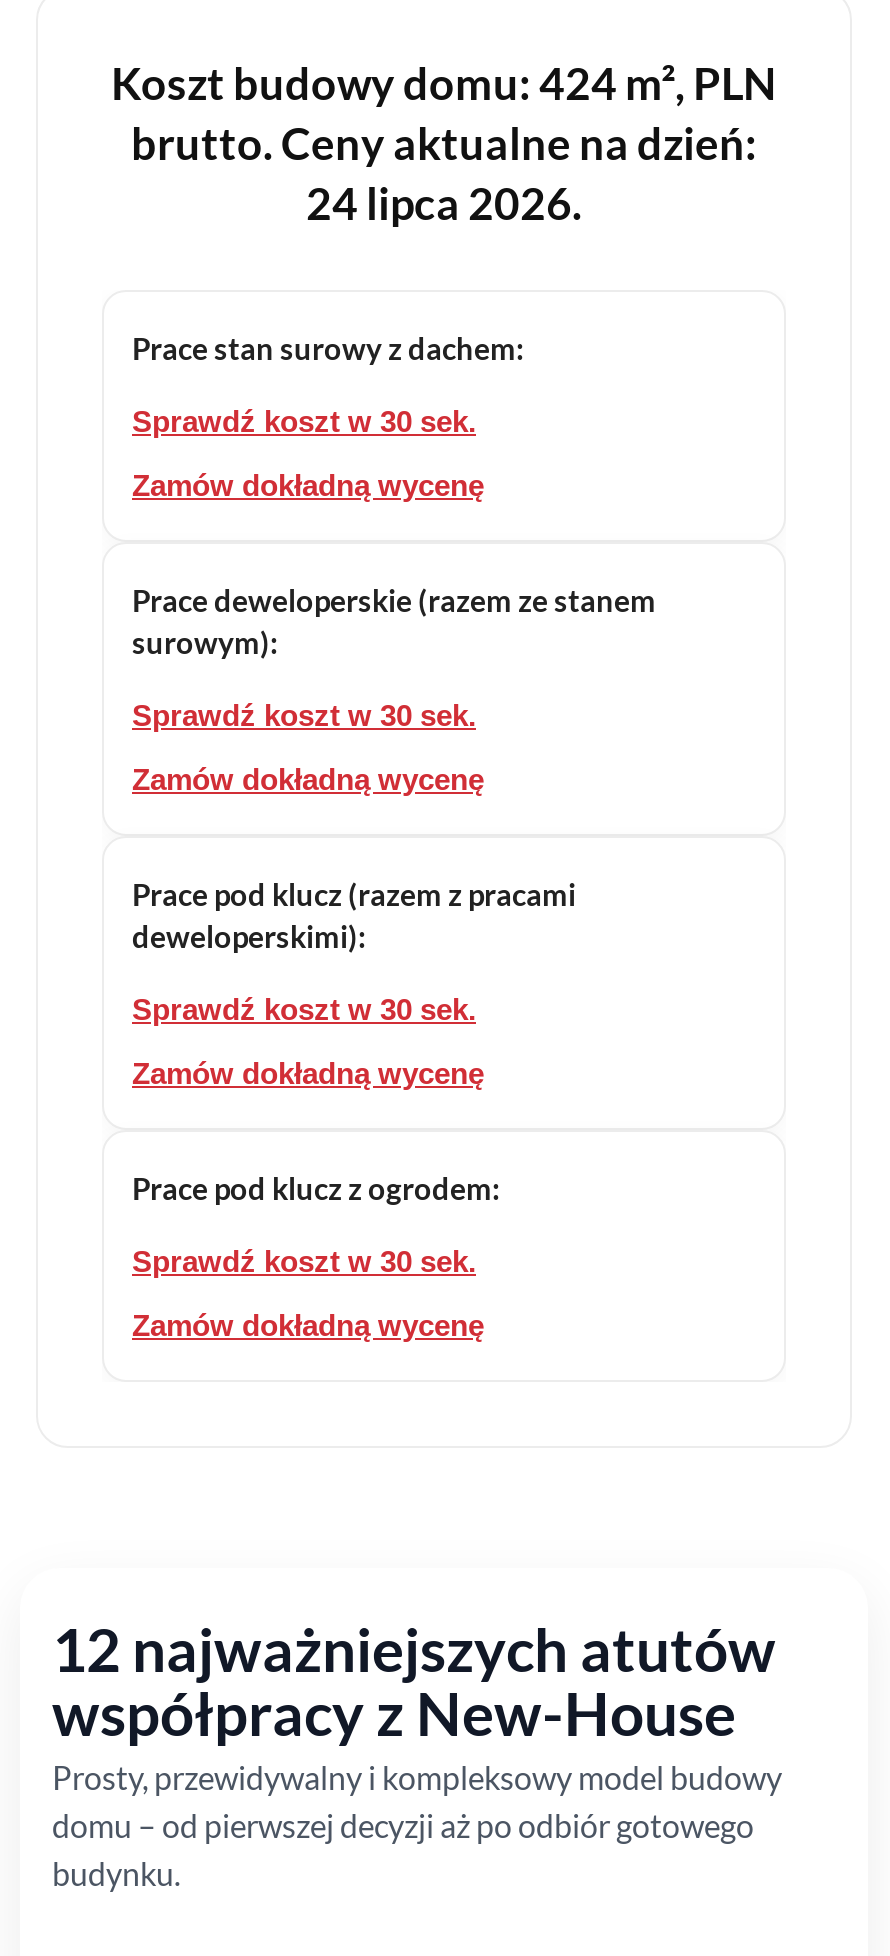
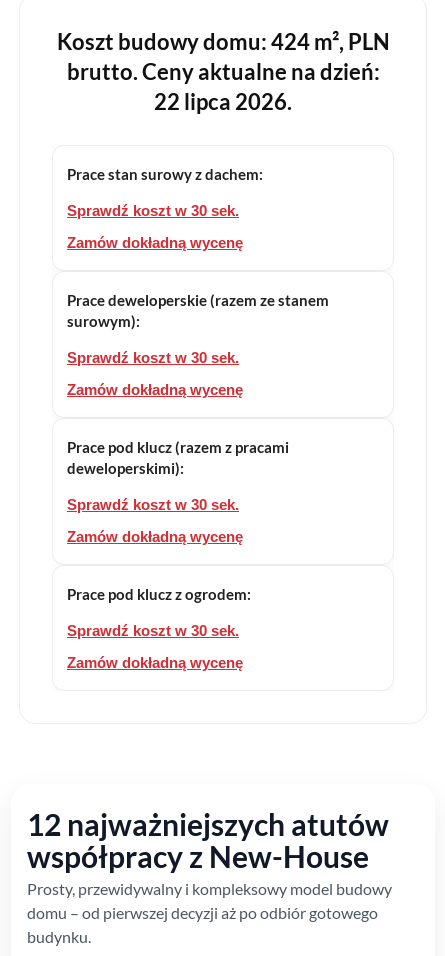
- 24 lipca 2026.
+ 22 lipca 2026.
